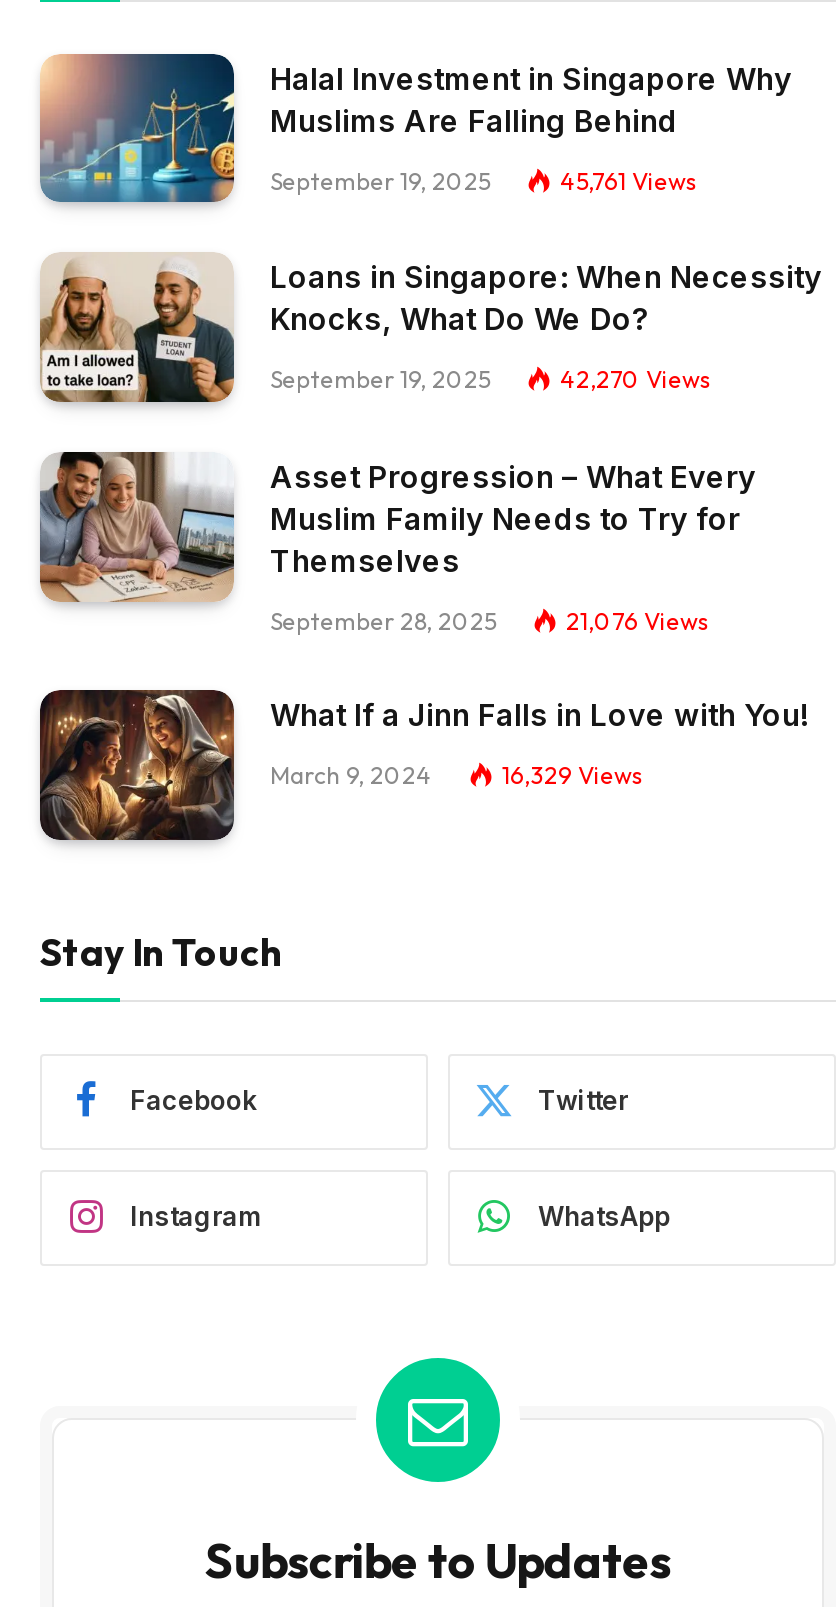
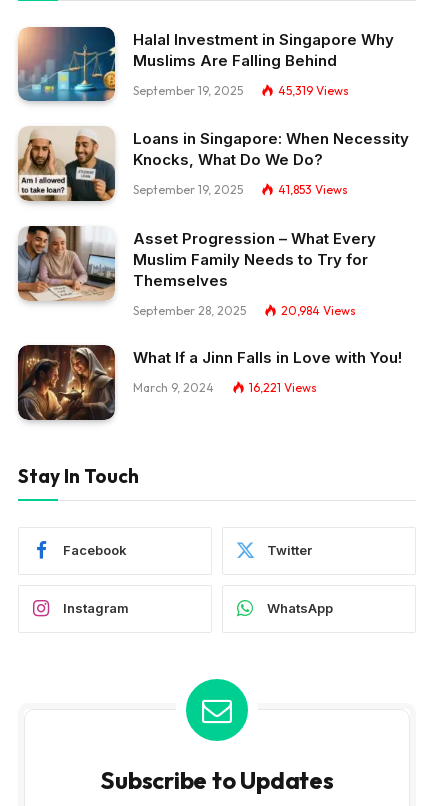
- 45,761 Views
+ 45,319 Views

- 42,270 Views
+ 41,853 Views

- 21,076 Views
+ 20,984 Views

- 16,329 Views
+ 16,221 Views
